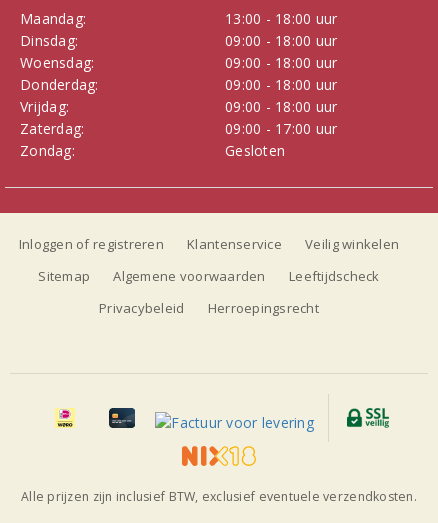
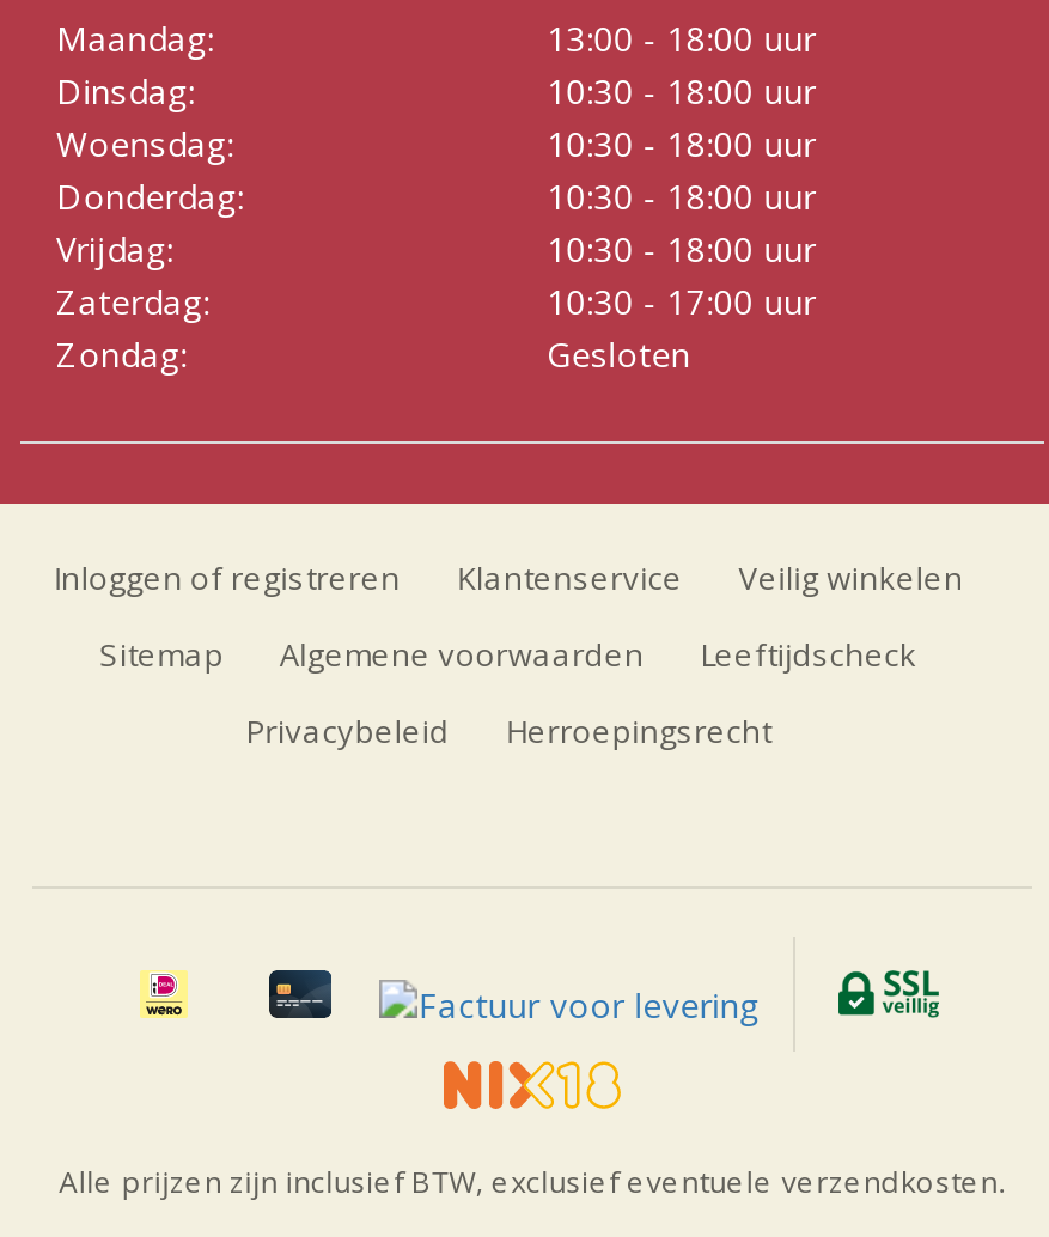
- 09:00 - 18:00 uur
+ 10:30 - 18:00 uur

- 09:00 - 18:00 uur
+ 10:30 - 18:00 uur

- 09:00 - 18:00 uur
+ 10:30 - 18:00 uur

- 09:00 - 18:00 uur
+ 10:30 - 18:00 uur

- 09:00 - 17:00 uur
+ 10:30 - 17:00 uur
